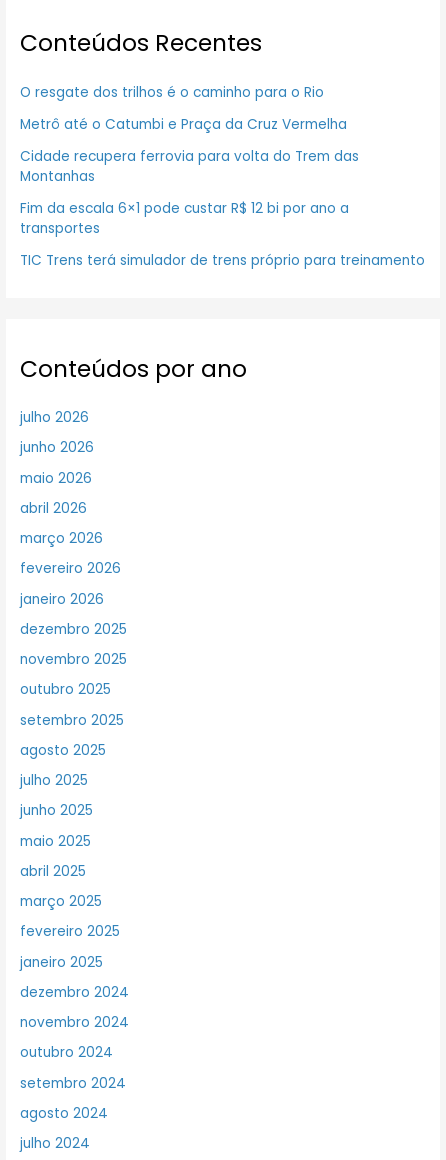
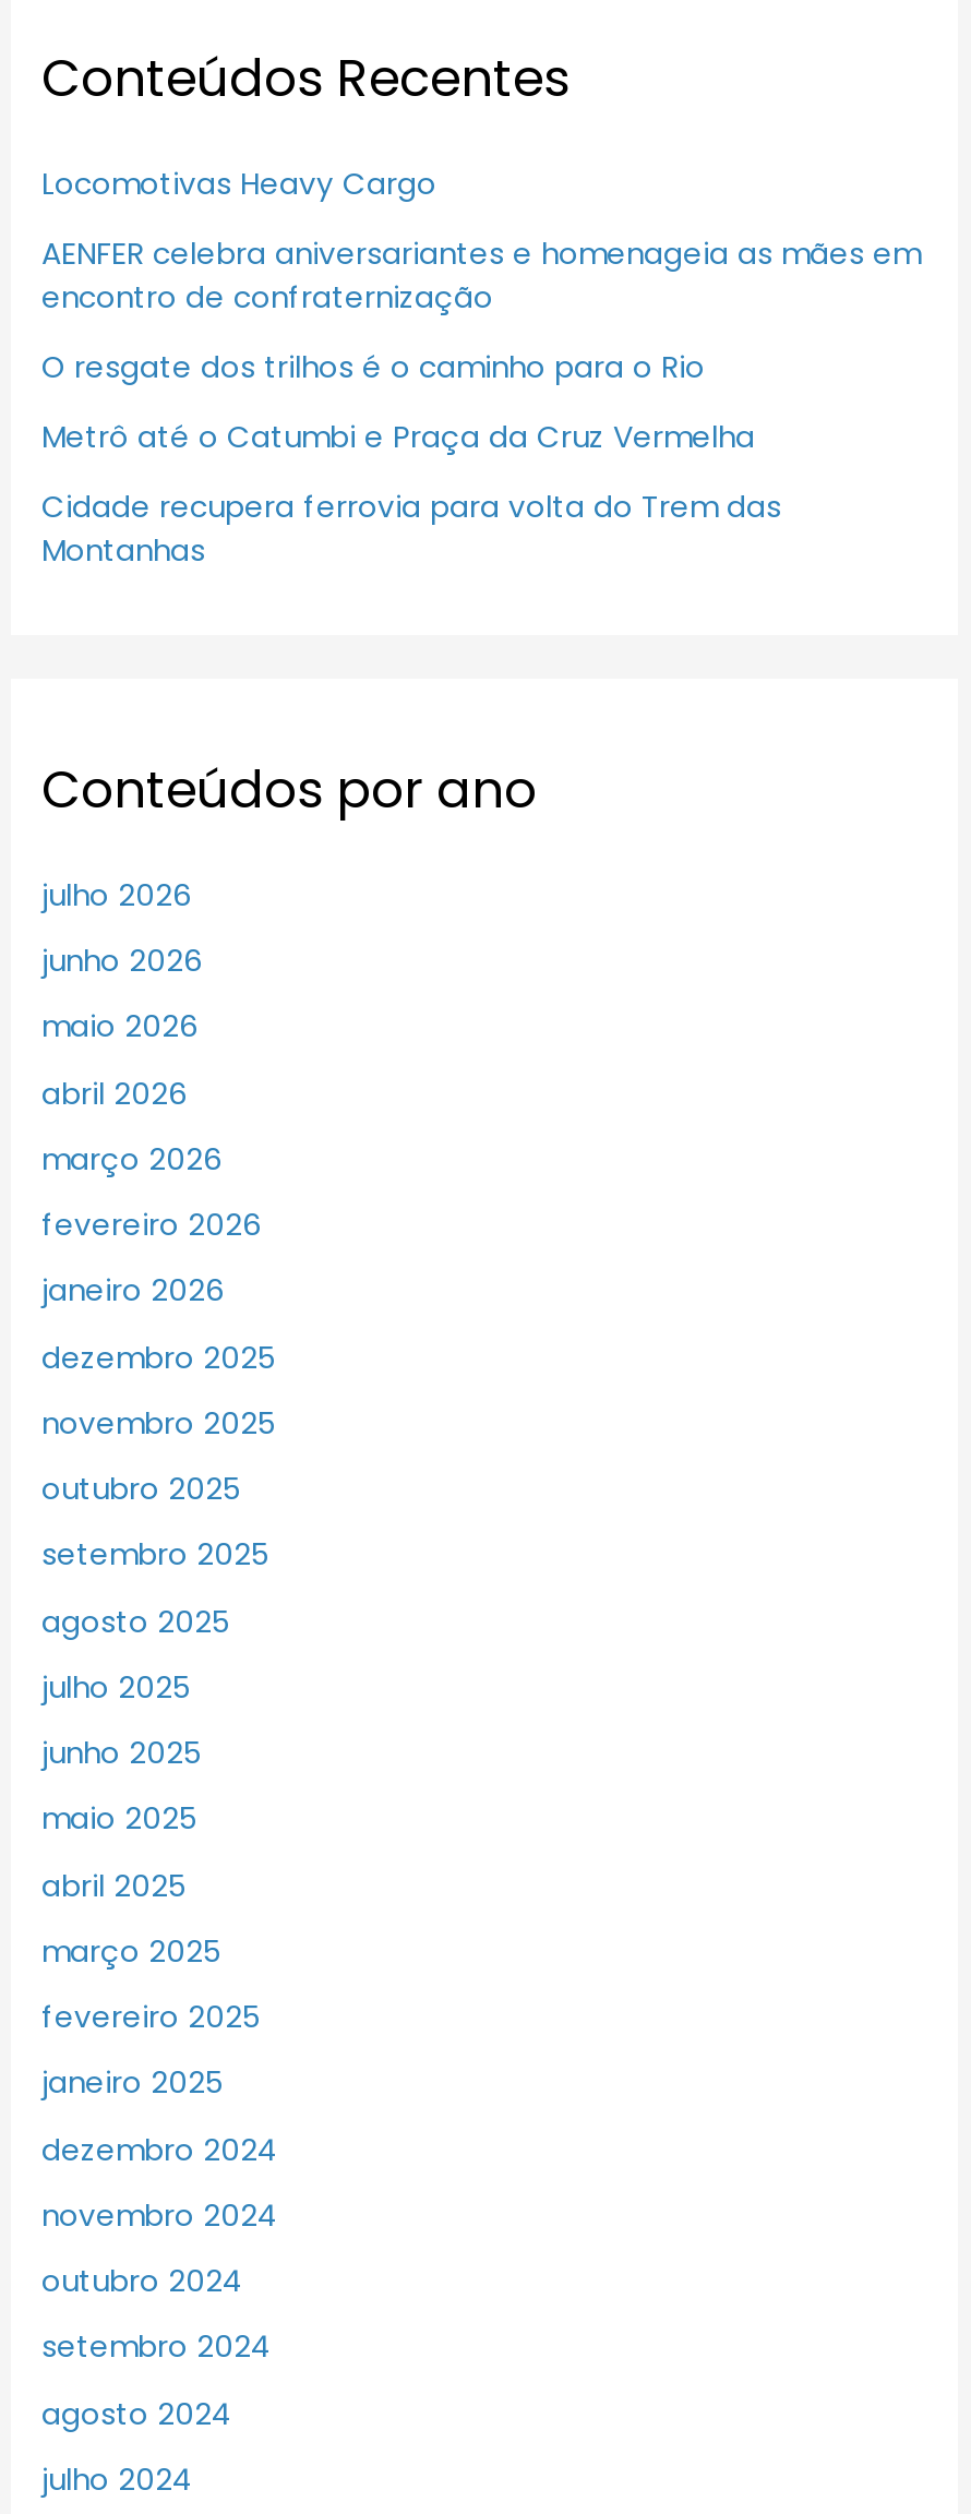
+ Locomotivas Heavy Cargo
+ AENFER celebra aniversariantes e homenageia as mães em
+ encontro de confraternização

moved down: O resgate dos trilhos é o caminho para o Rio | Metrô até o Catumbi e Praça da Cruz Vermelha | Cidade recupera ferrovia para volta do Trem das | Montanhas

- Fim da escala 6×1 pode custar R$ 12 bi por ano a
- transportes
- TIC Trens terá simulador de trens próprio para treinamento
